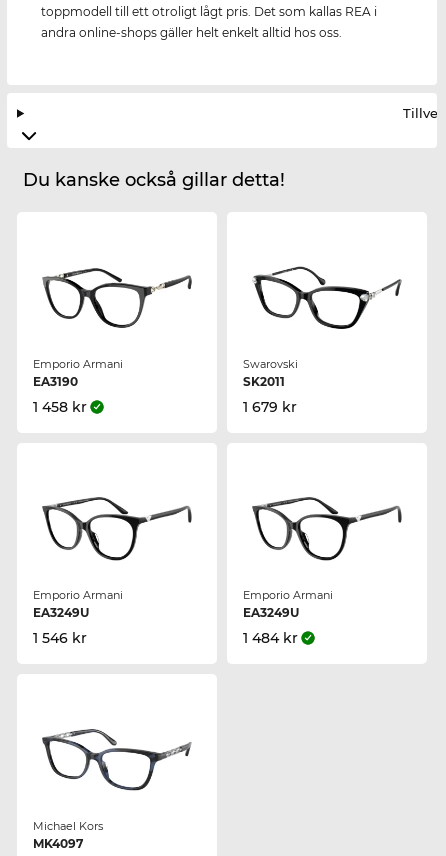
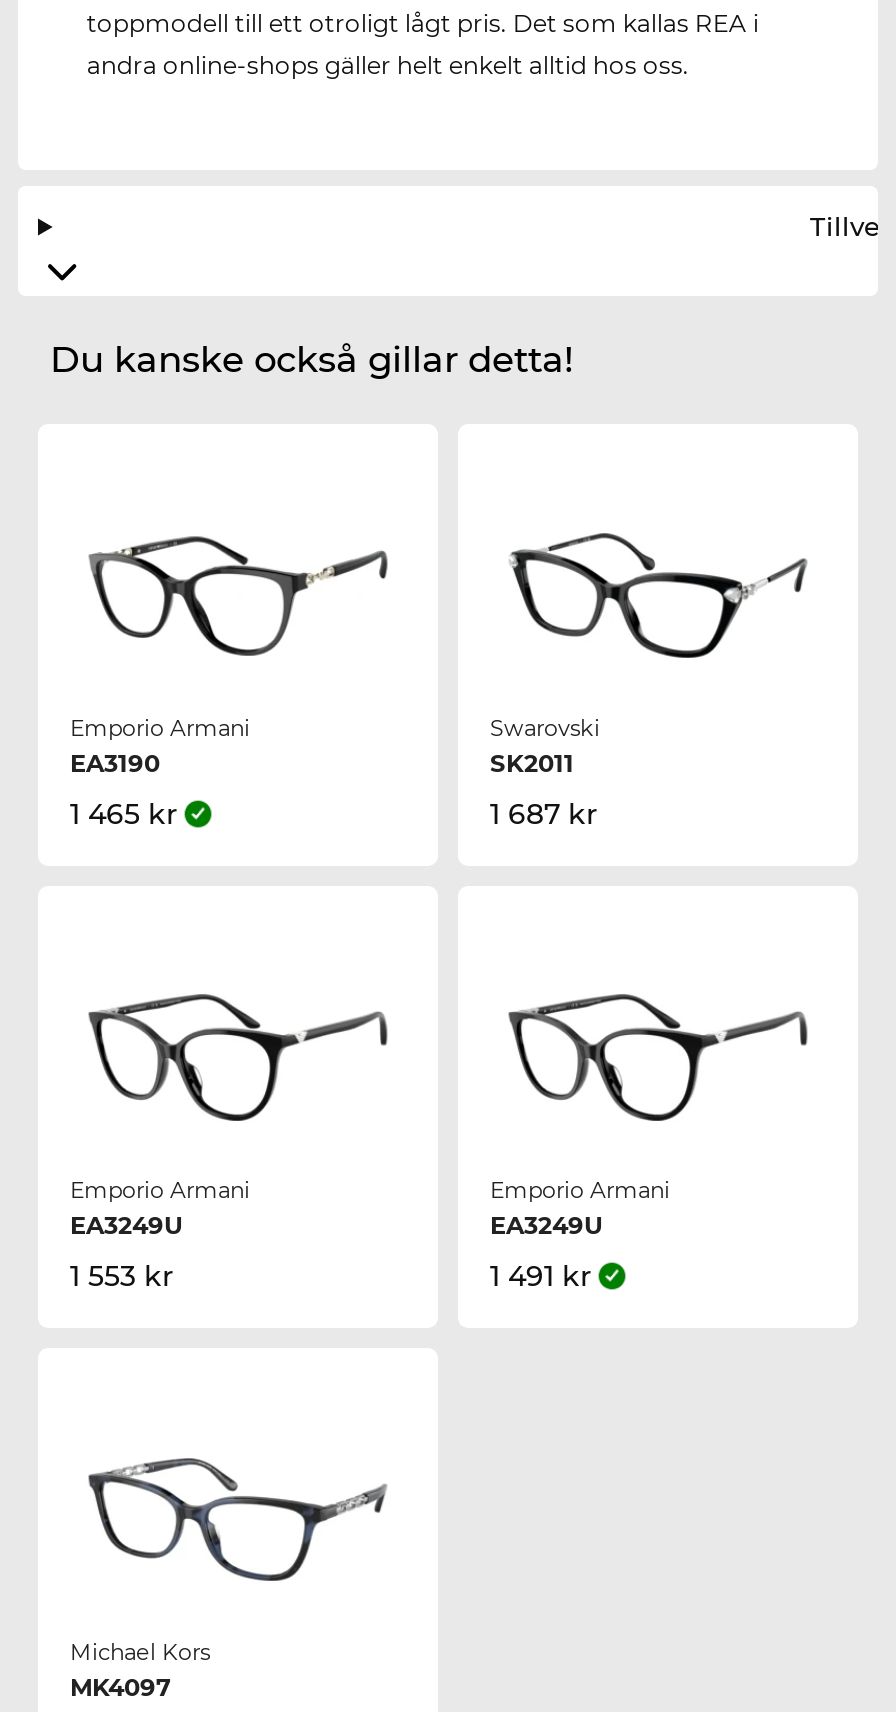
- 1 458 kr
+ 1 465 kr

- 1 679 kr
+ 1 687 kr

- 1 546 kr
+ 1 553 kr

- 1 484 kr
+ 1 491 kr
